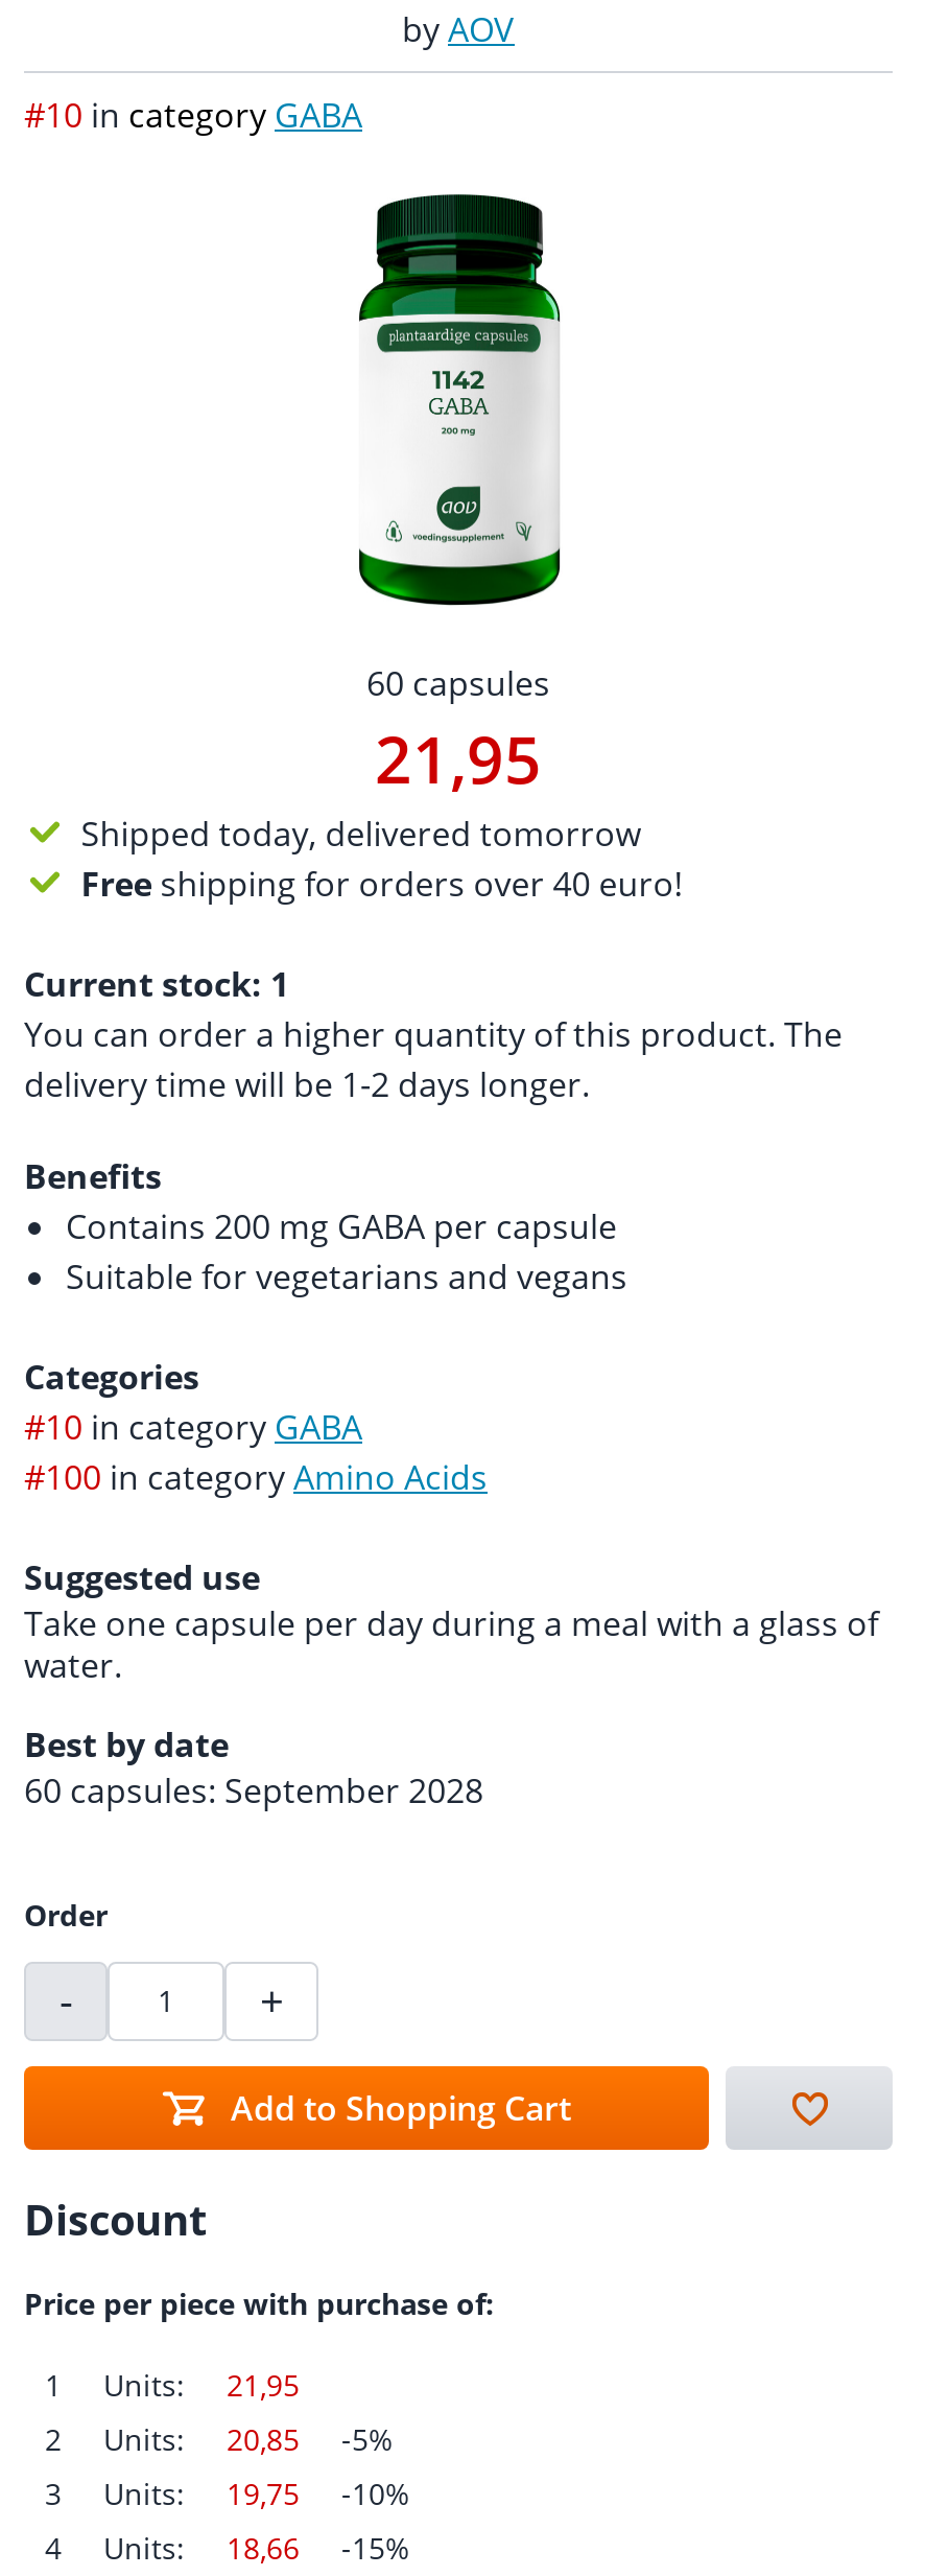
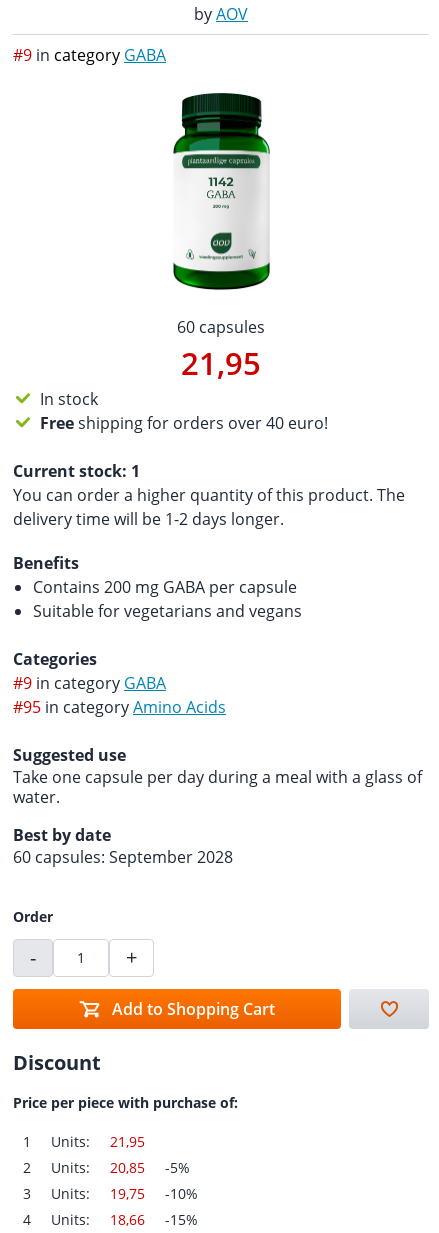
- #10 in category GABA
+ #9 in category GABA

- Shipped today, delivered tomorrow
+ In stock

- #10 in category GABA
+ #9 in category GABA

- #100 in category Amino Acids
+ #95 in category Amino Acids
